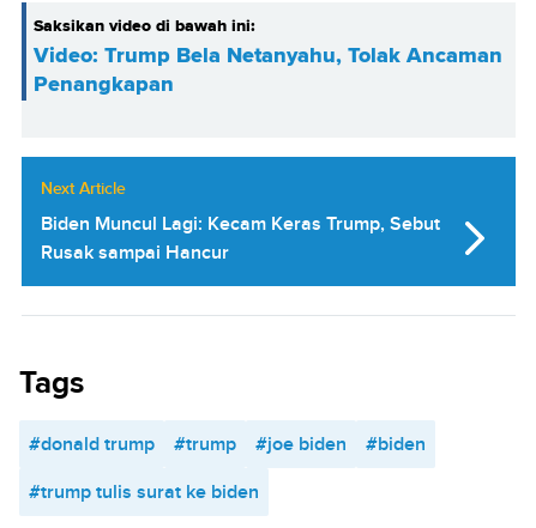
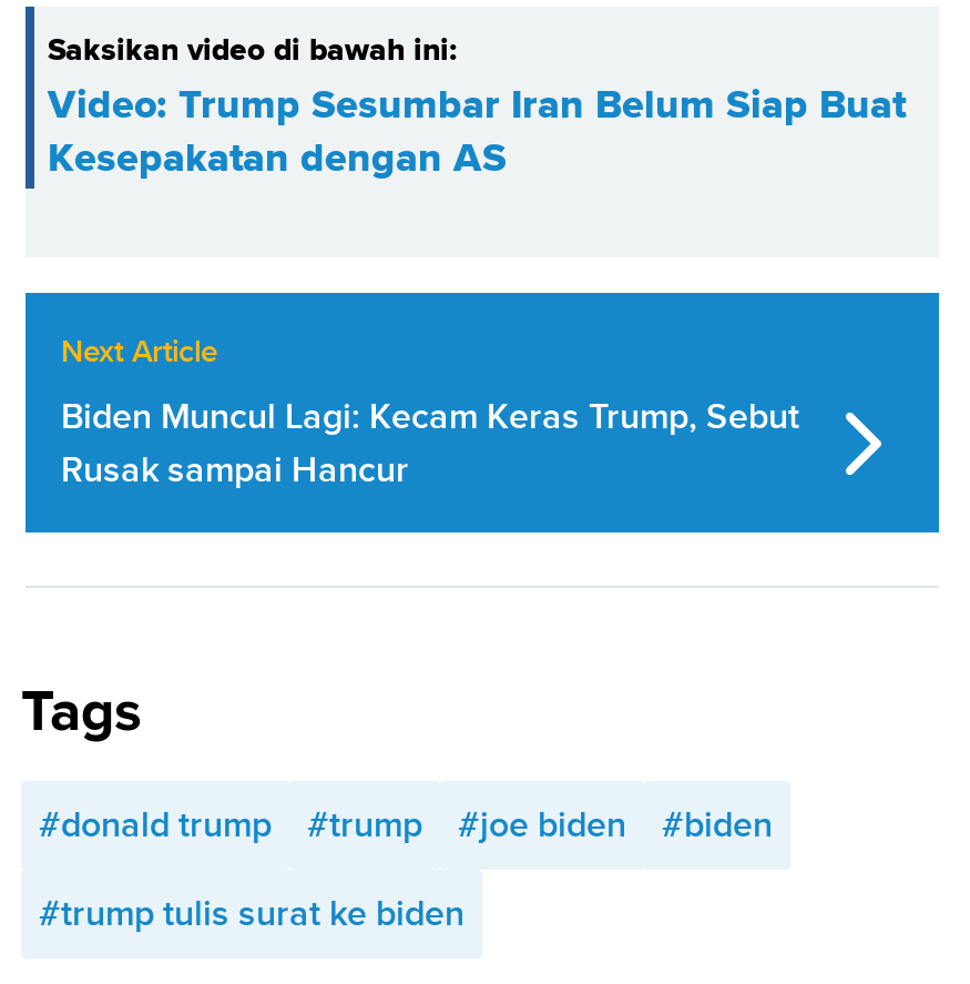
- Video: Trump Bela Netanyahu, Tolak Ancaman
- Penangkapan
+ Video: Trump Sesumbar Iran Belum Siap Buat
+ Kesepakatan dengan AS
